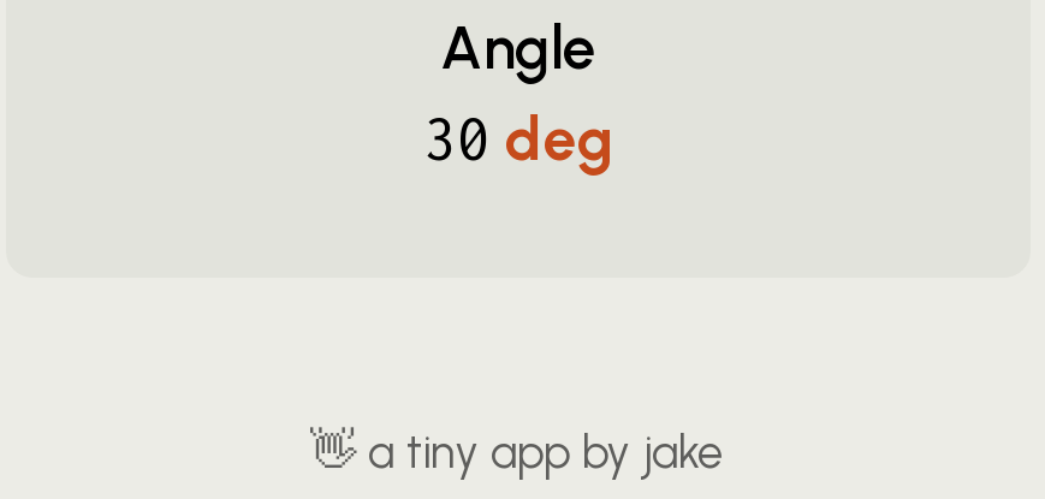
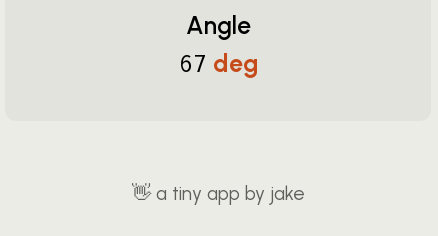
- 30 deg
+ 67 deg
